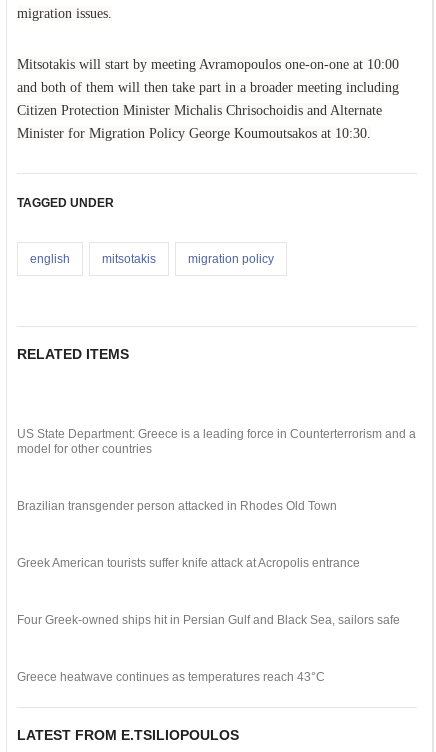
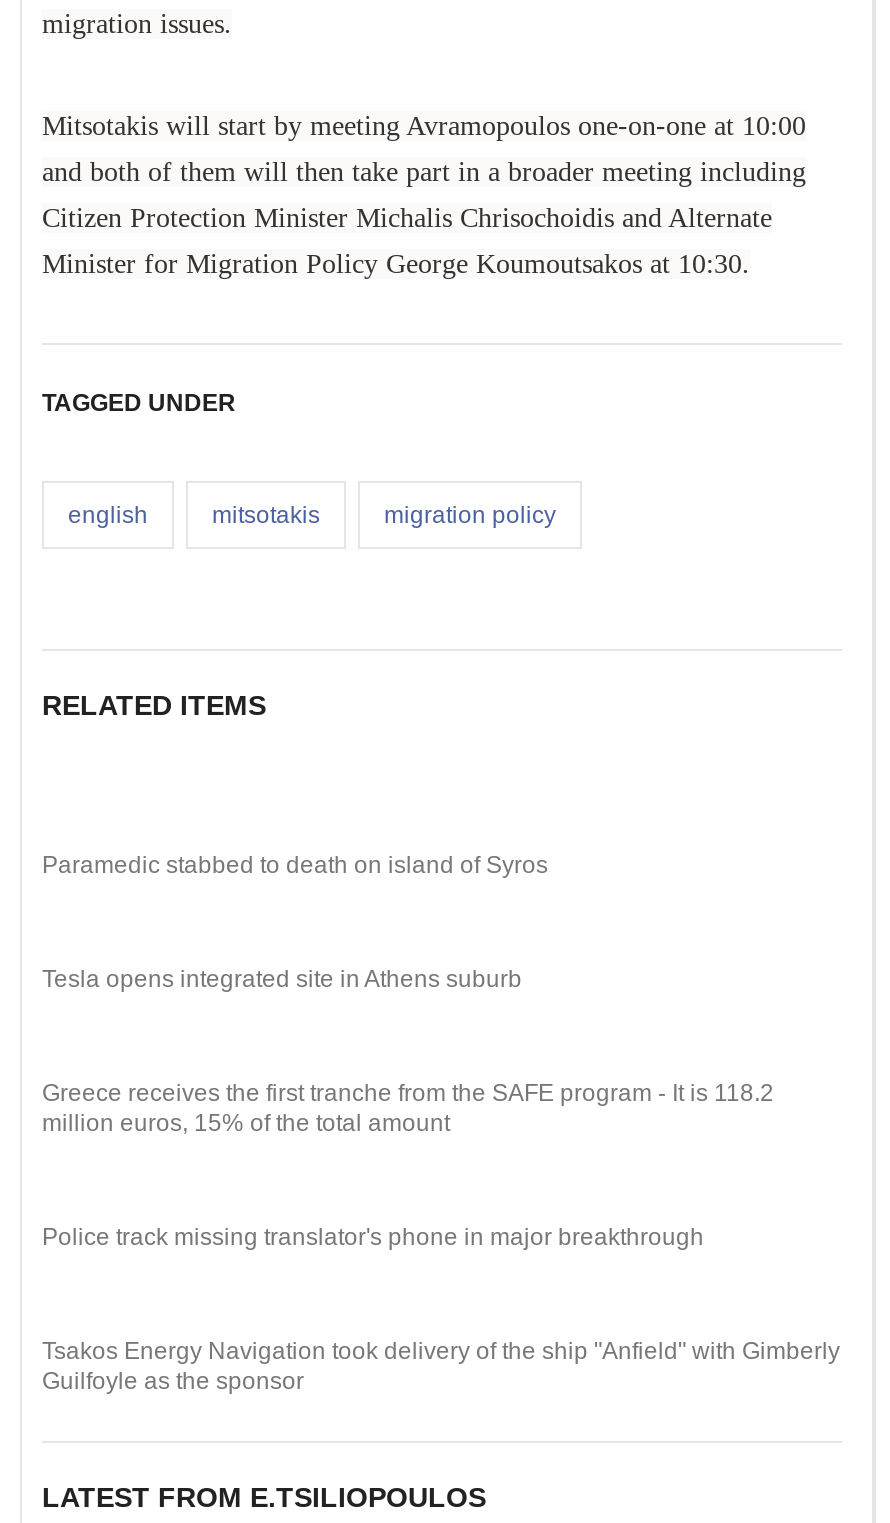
- US State Department: Greece is a leading force in Counterterrorism and a
- model for other countries
+ Paramedic stabbed to death on island of Syros

- Brazilian transgender person attacked in Rhodes Old Town
+ Tesla opens integrated site in Athens suburb

- Greek American tourists suffer knife attack at Acropolis entrance
+ Greece receives the first tranche from the SAFE program - It is 118.2
+ million euros, 15% of the total amount

- Four Greek-owned ships hit in Persian Gulf and Black Sea, sailors safe
+ Police track missing translator's phone in major breakthrough

- Greece heatwave continues as temperatures reach 43°C
+ Tsakos Energy Navigation took delivery of the ship "Anfield" with Gimberly
+ Guilfoyle as the sponsor
